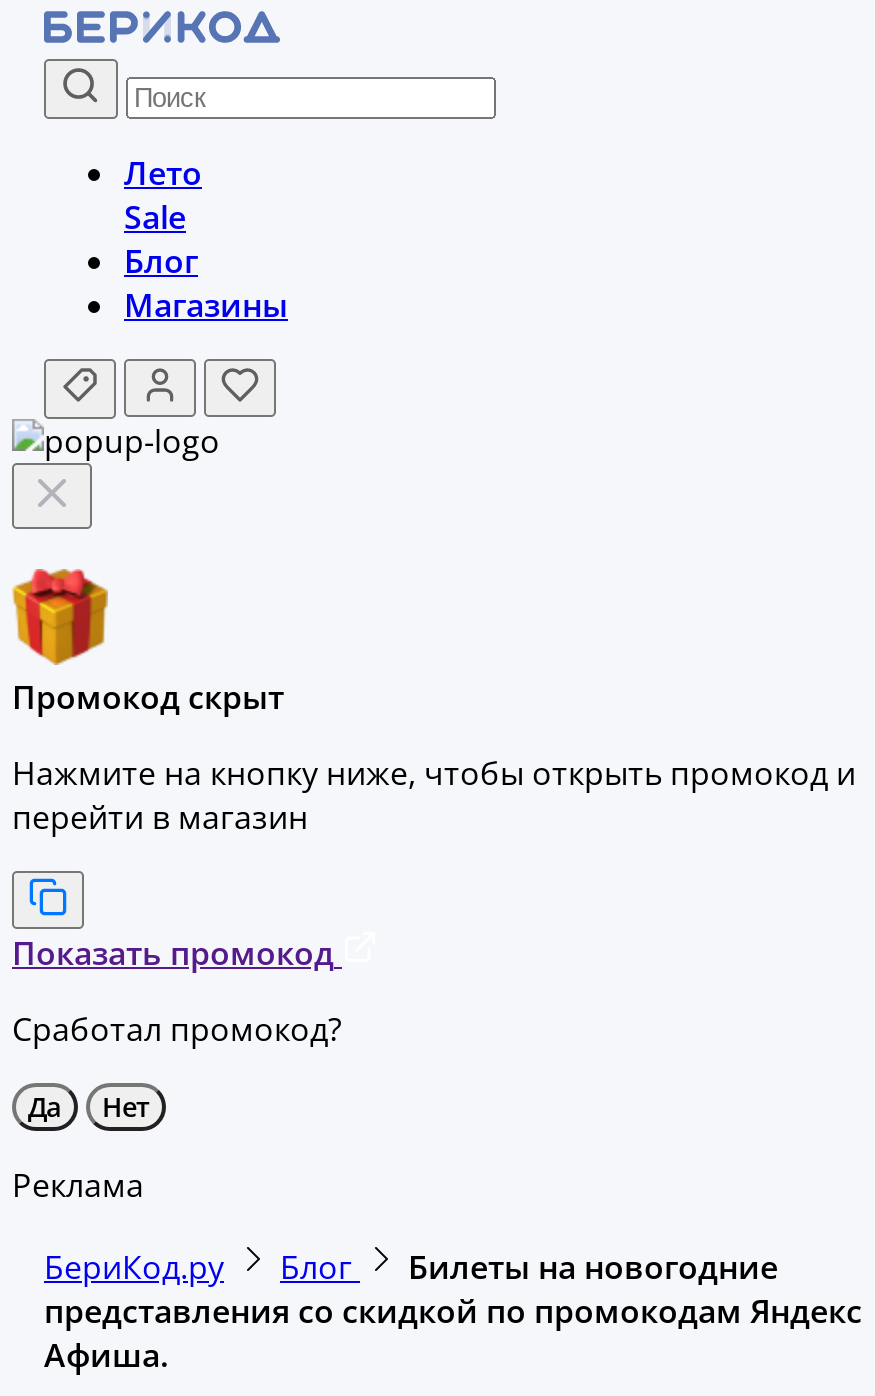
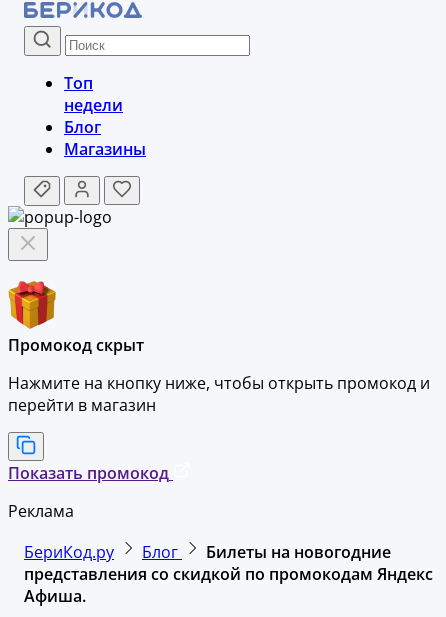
- Лето
- Sale
+ Топ
+ недели

- Сработал промокод?
- Да
- Нет
